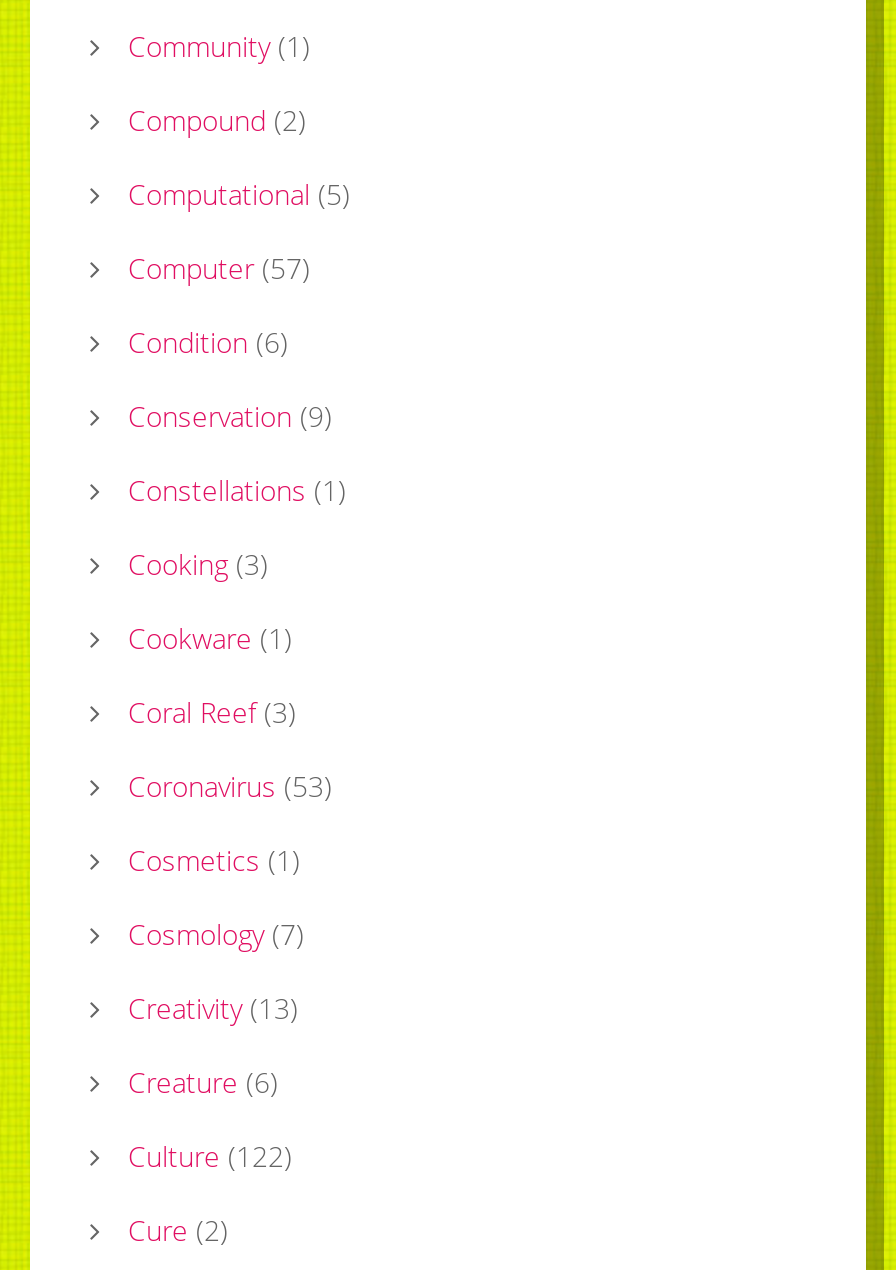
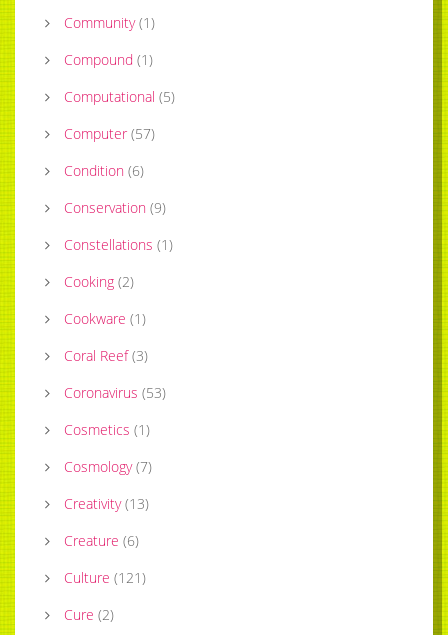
- Compound (2)
+ Compound (1)

- Cooking (3)
+ Cooking (2)

- Culture (122)
+ Culture (121)
